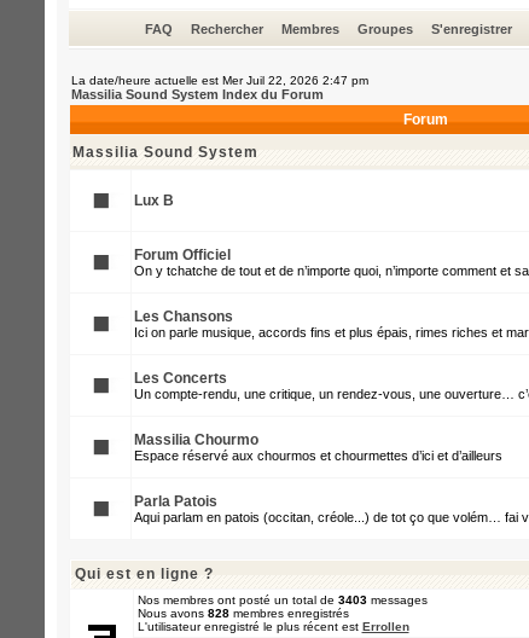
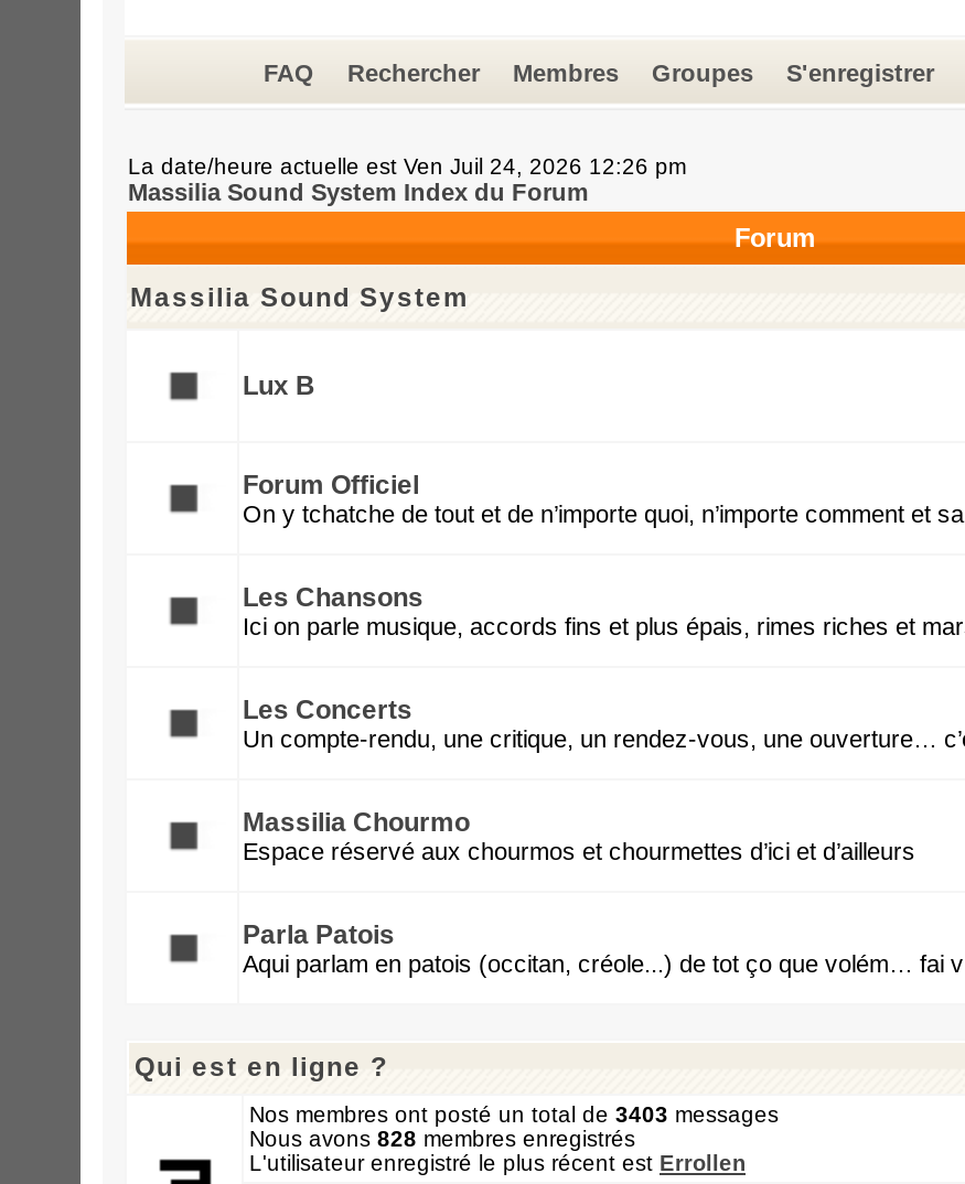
- La date/heure actuelle est Mer Juil 22, 2026 2:47 pm
+ La date/heure actuelle est Ven Juil 24, 2026 12:26 pm
